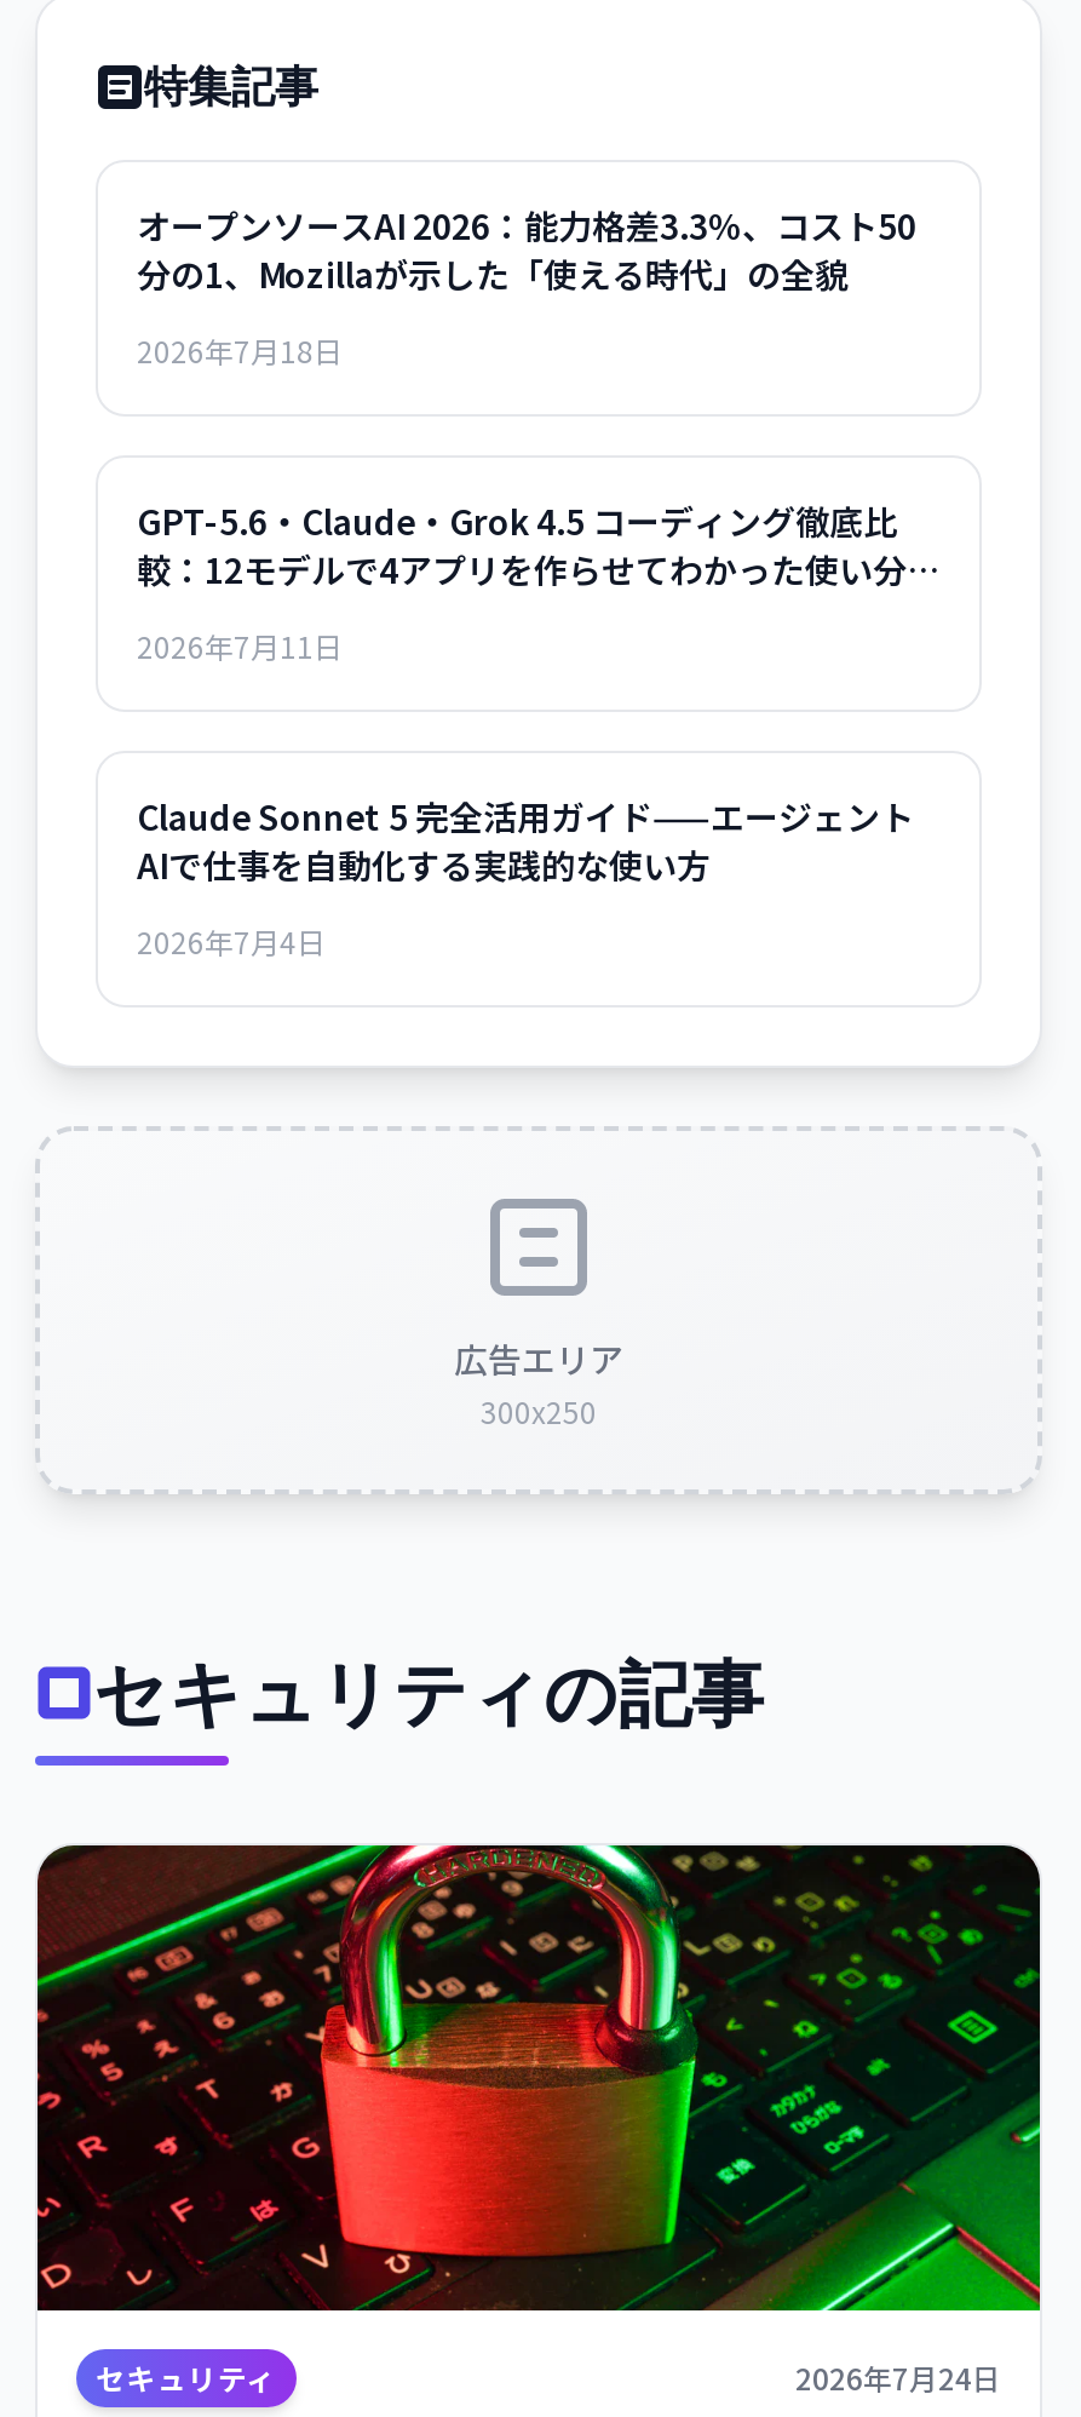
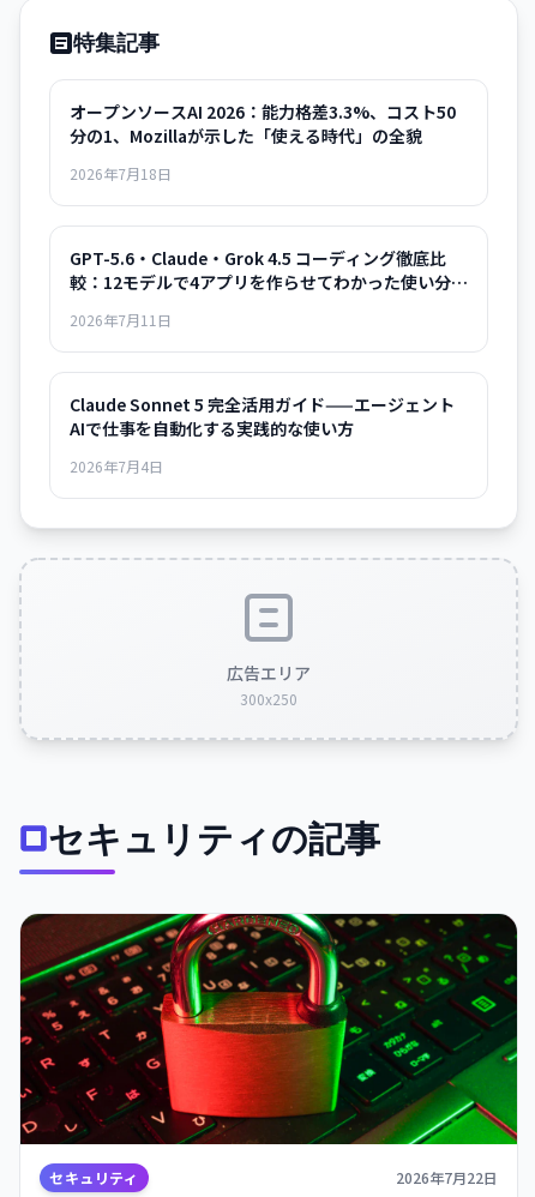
- 2026年7月24日
+ 2026年7月22日
